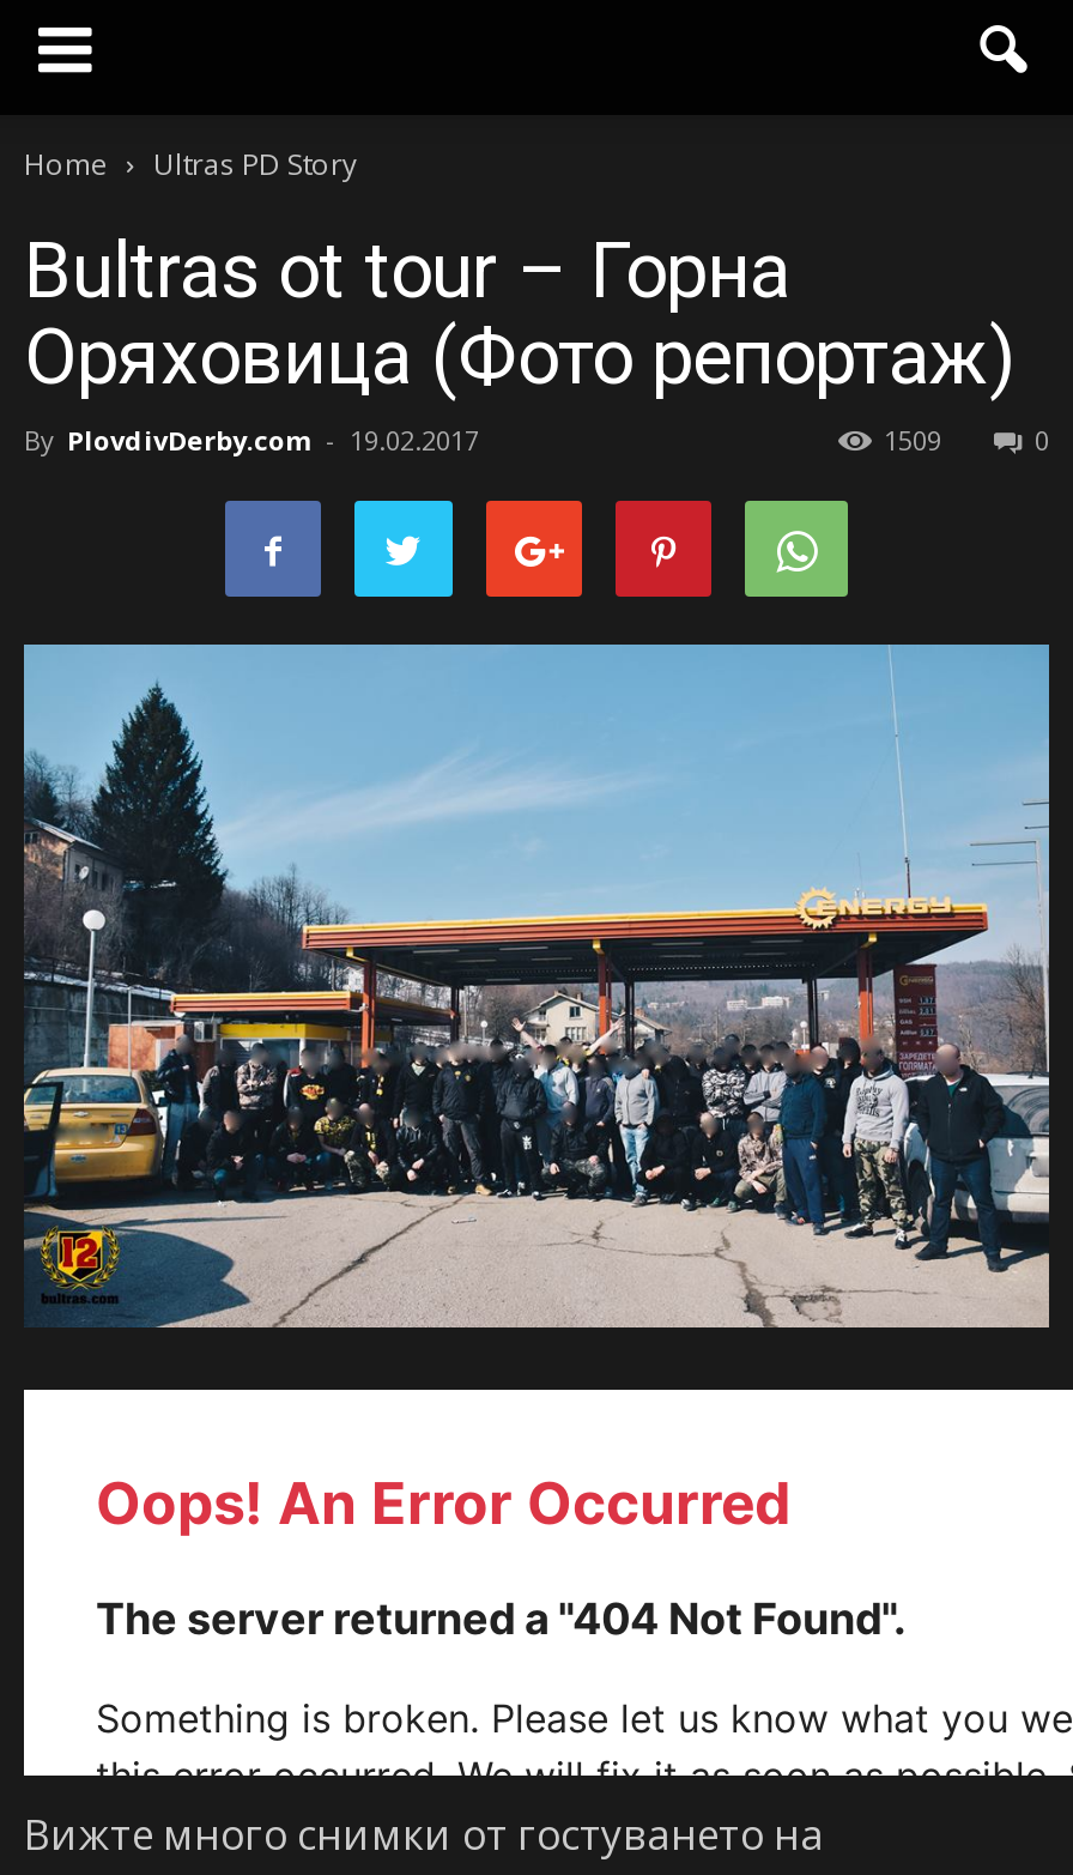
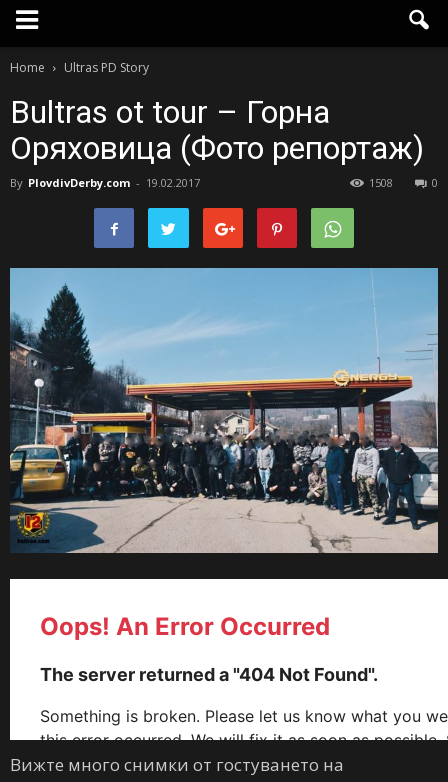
- 1509
+ 1508
